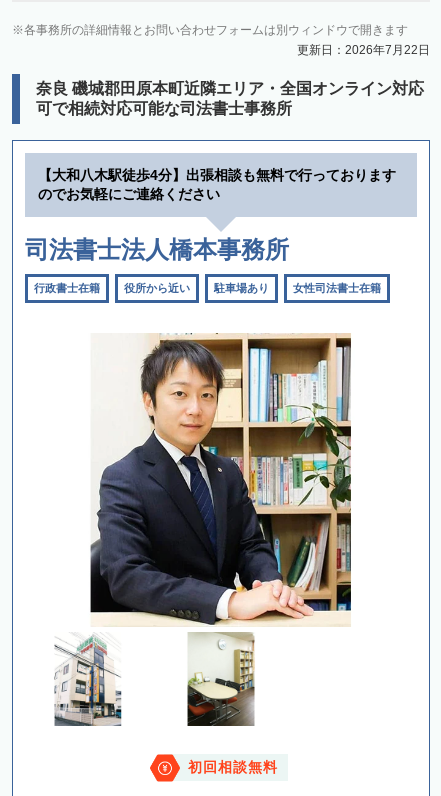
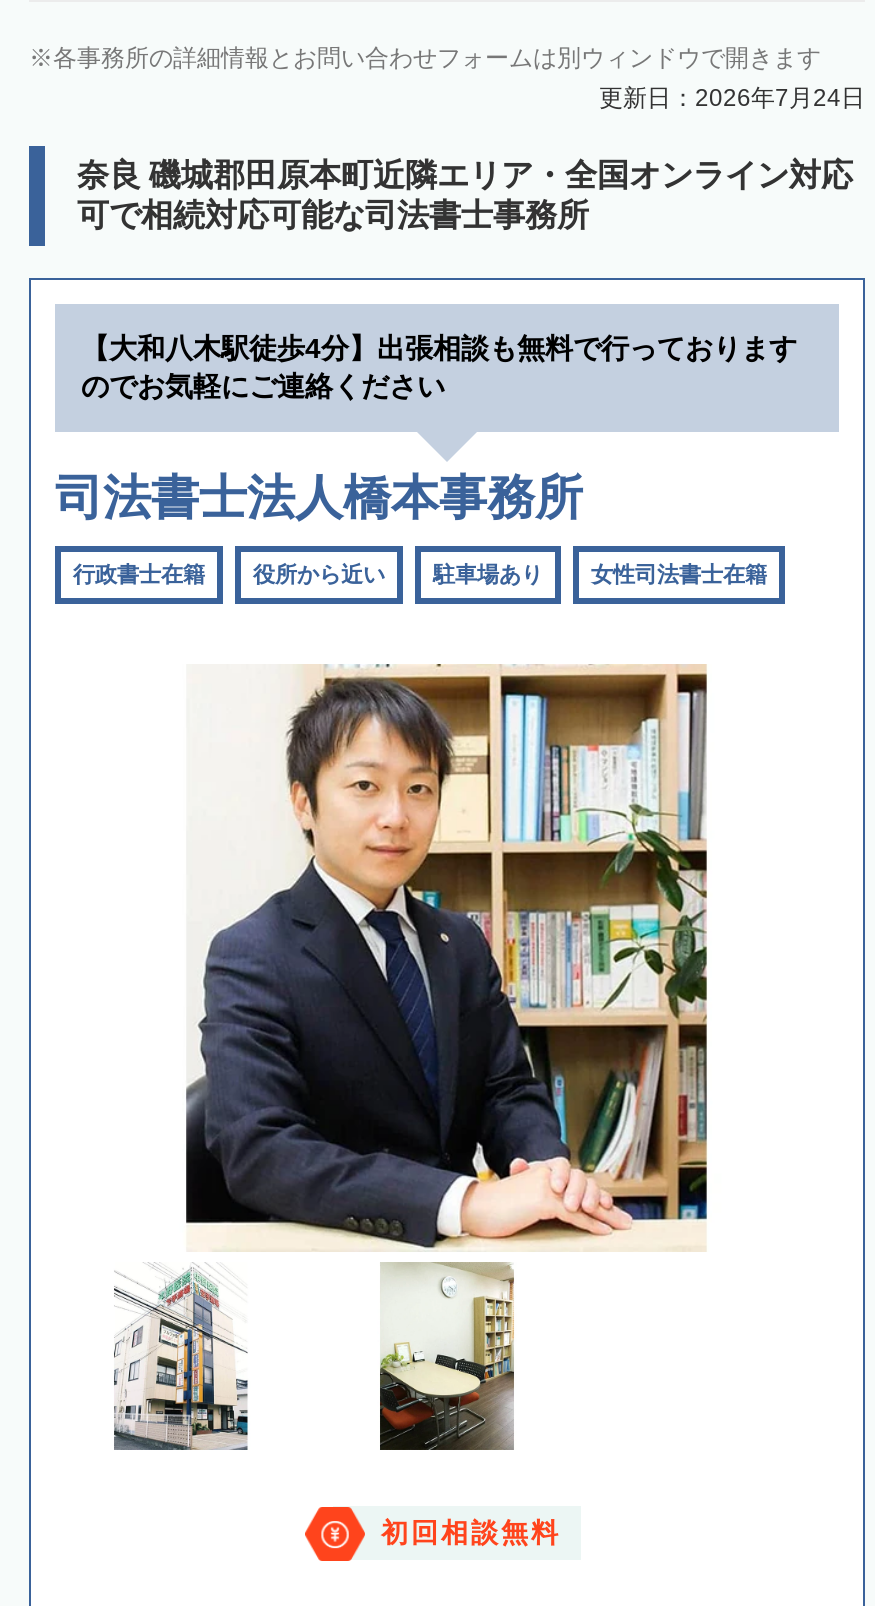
- 更新日：2026年7月22日
+ 更新日：2026年7月24日
